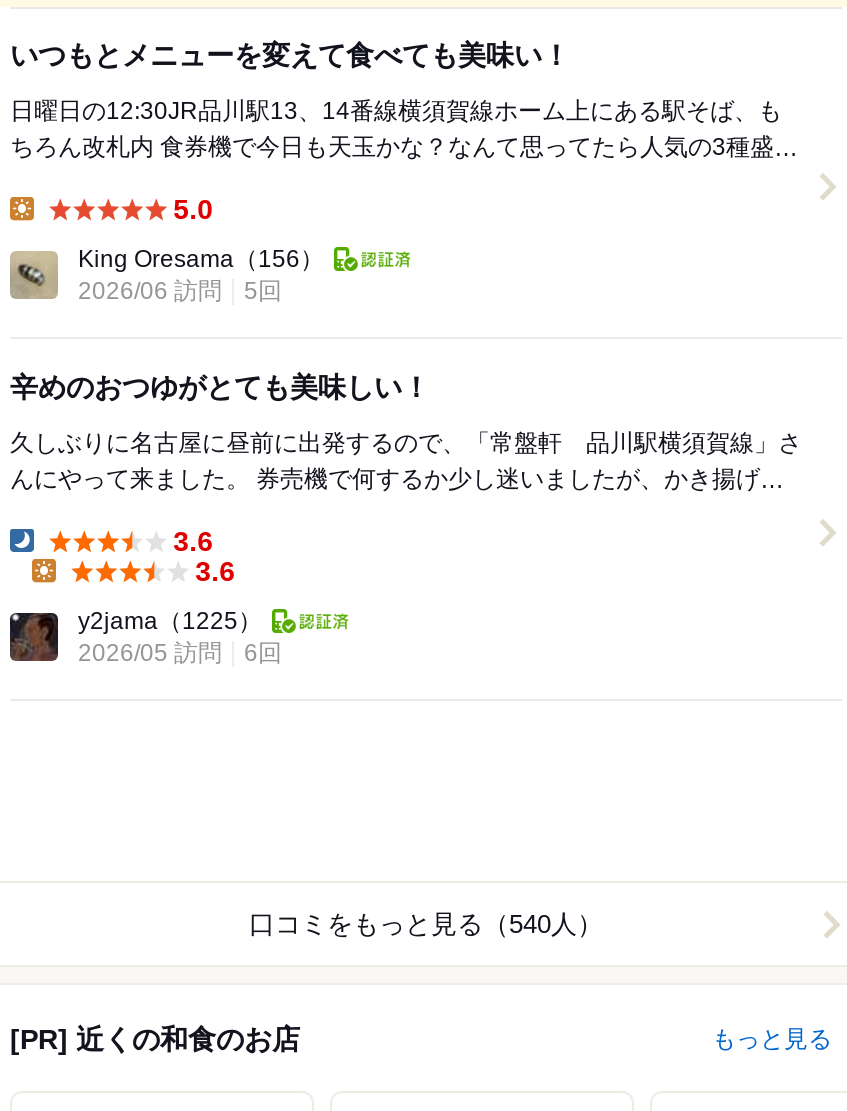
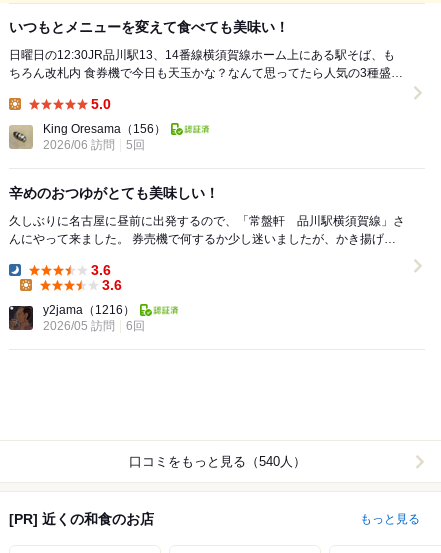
- y2jama（1225）
+ y2jama（1216）
